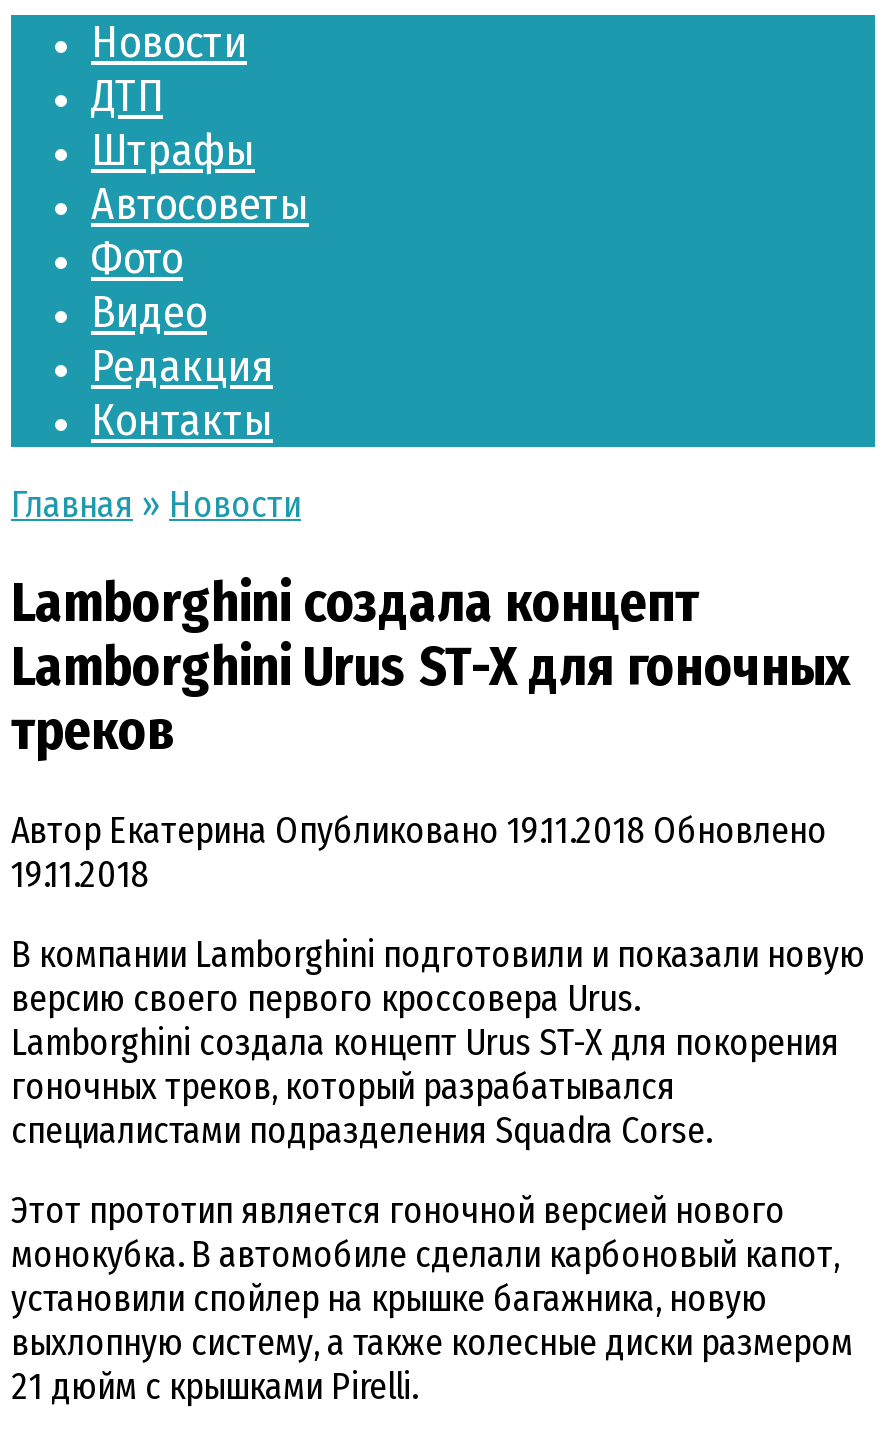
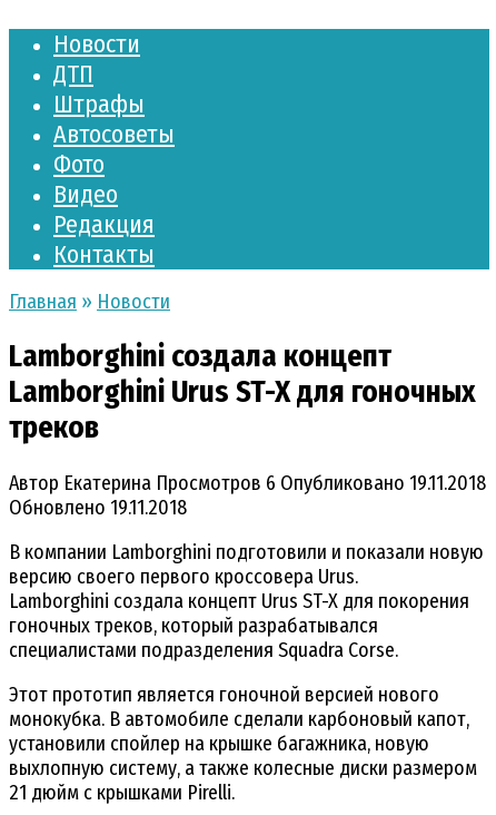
- Автор Екатерина Опубликовано 19.11.2018 Обновлено
- 19.11.2018
+ Автор Екатерина Просмотров 6 Опубликовано 19.11.2018
+ Обновлено 19.11.2018
